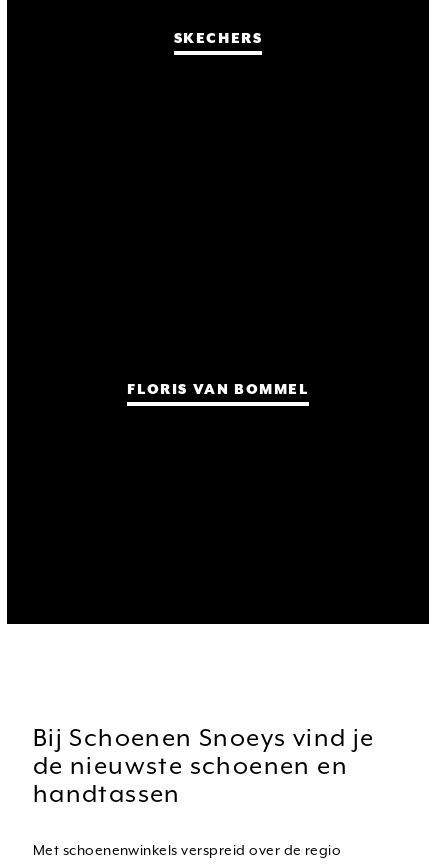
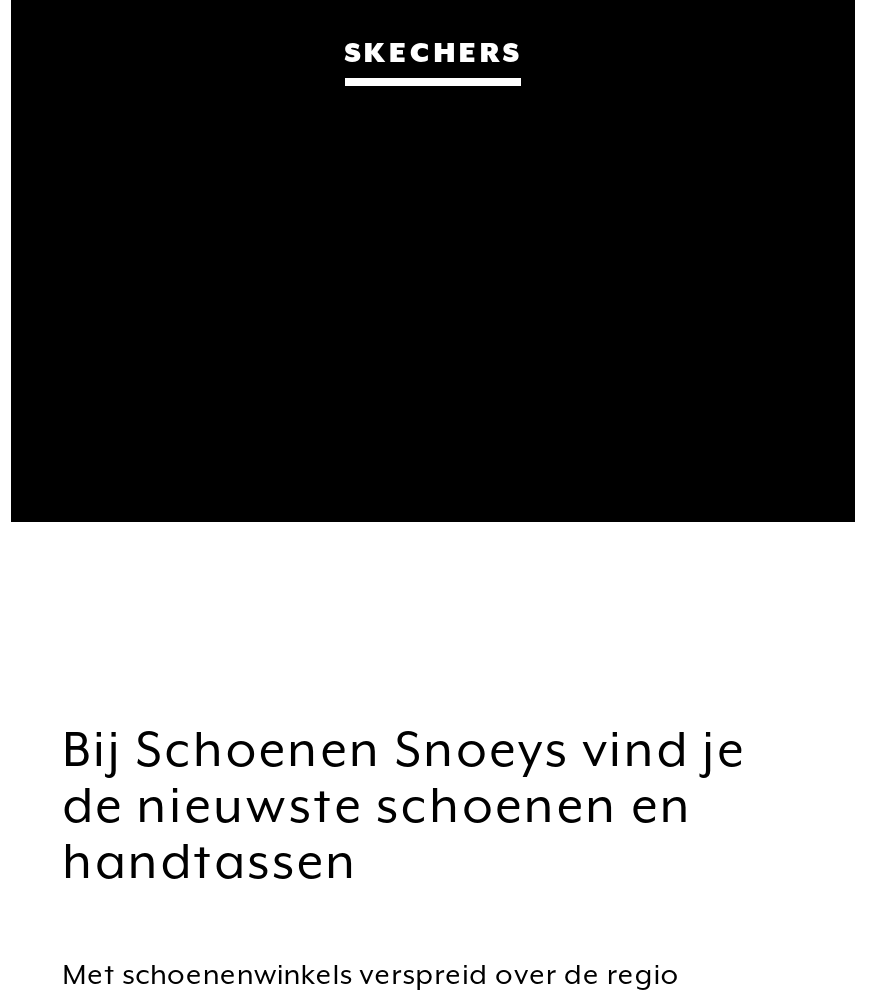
- FLORIS VAN BOMMEL
